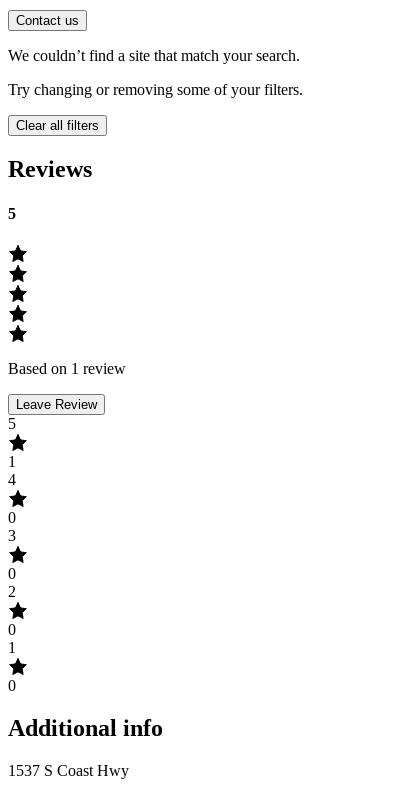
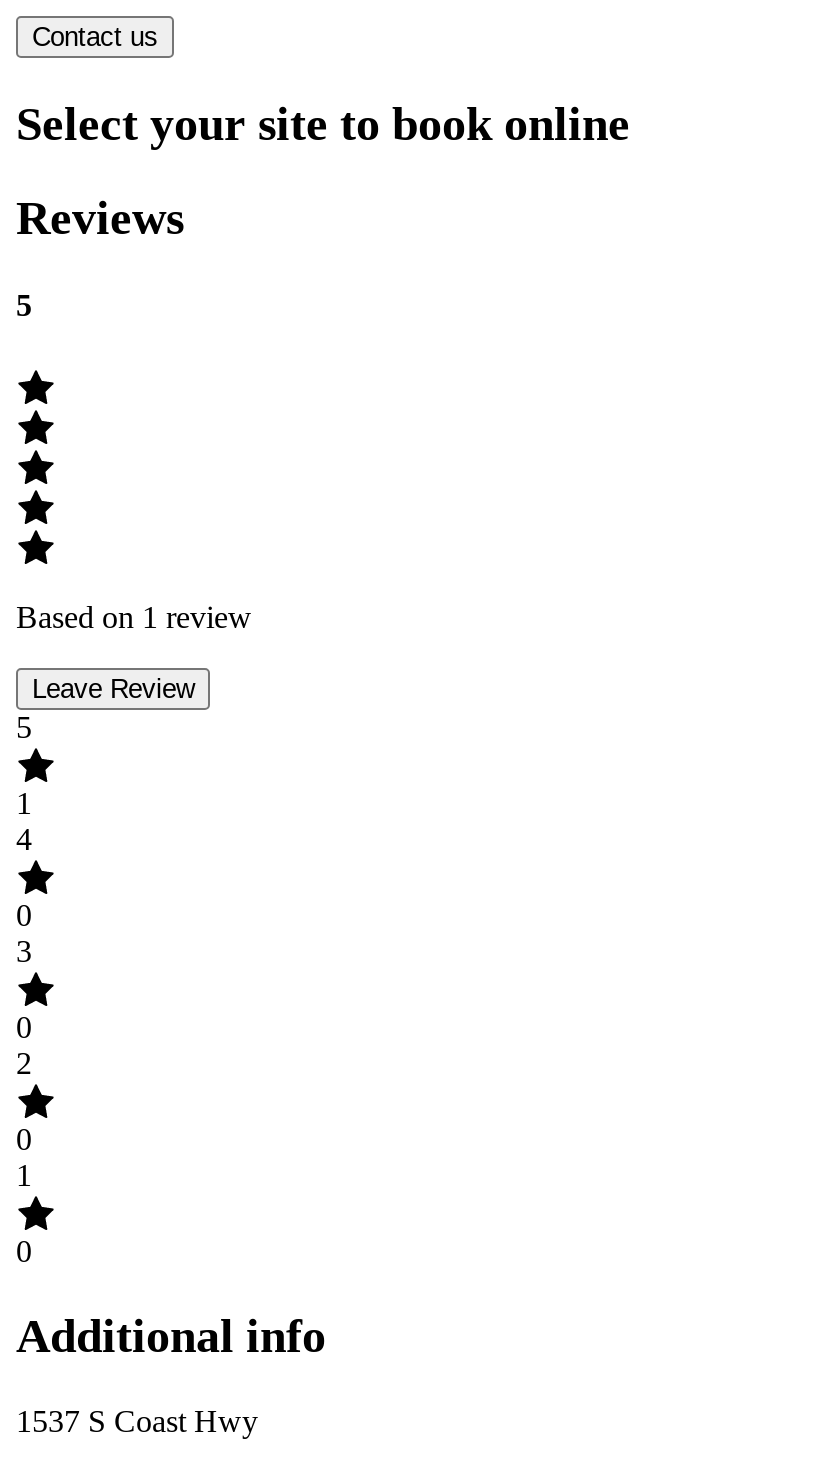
- We couldn’t find a site that match your search.
- Try changing or removing some of your filters.
- Clear all filters
+ Select your site to book online
